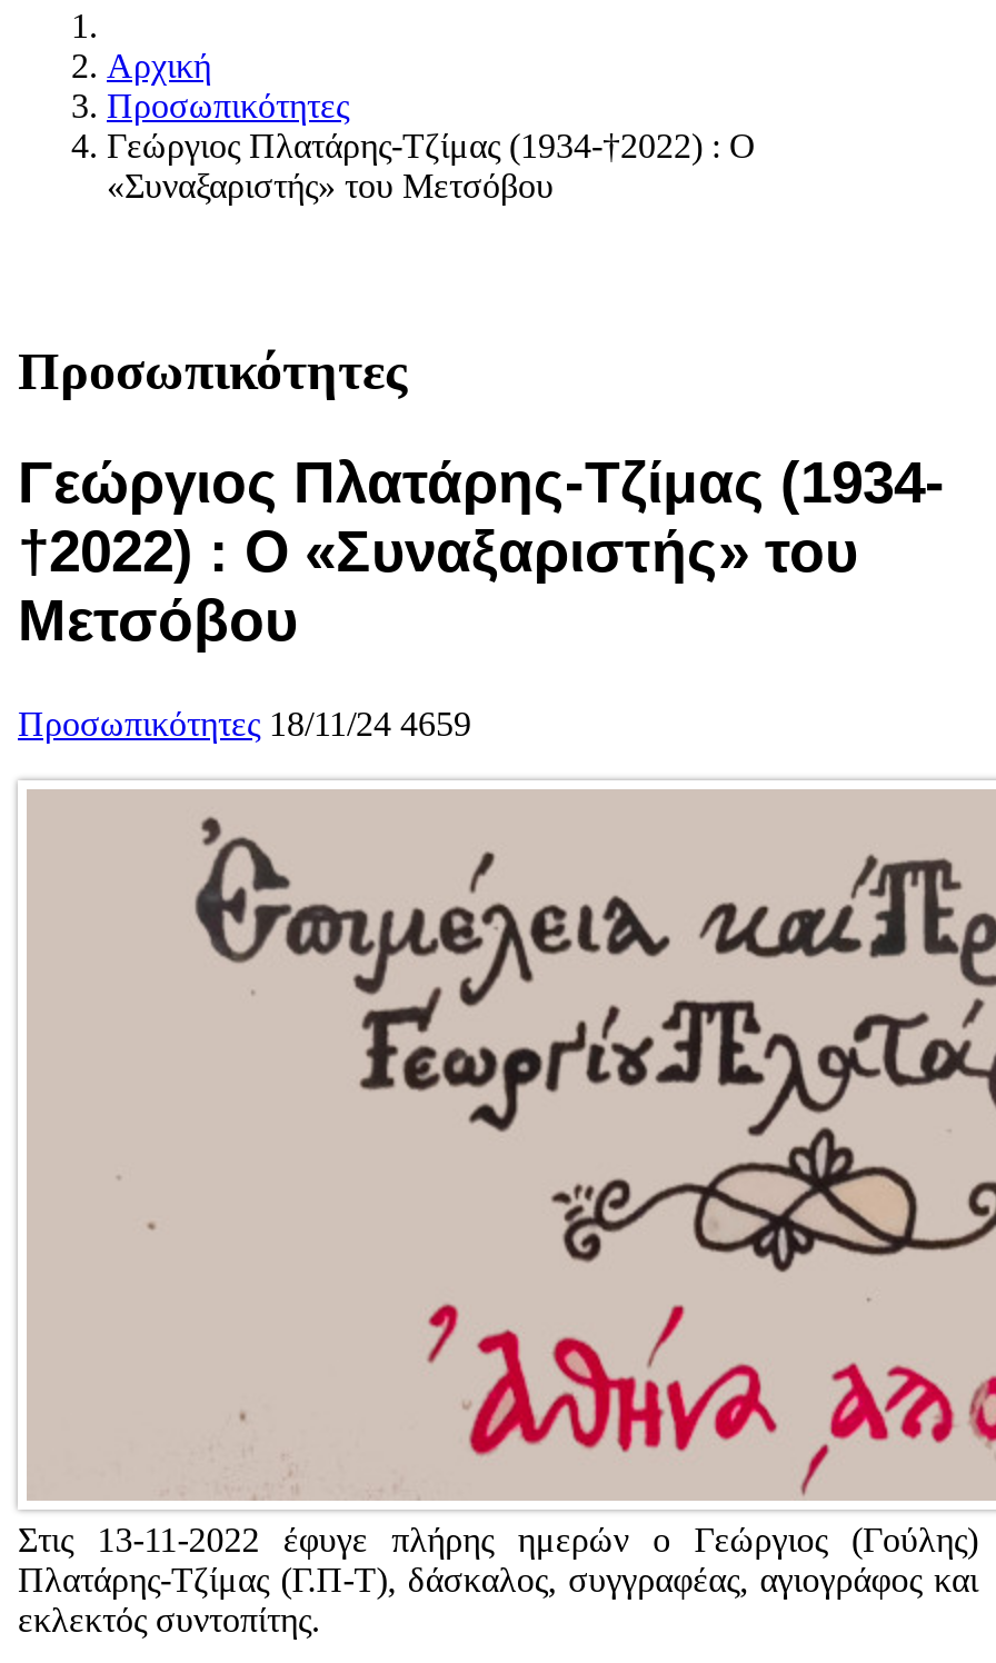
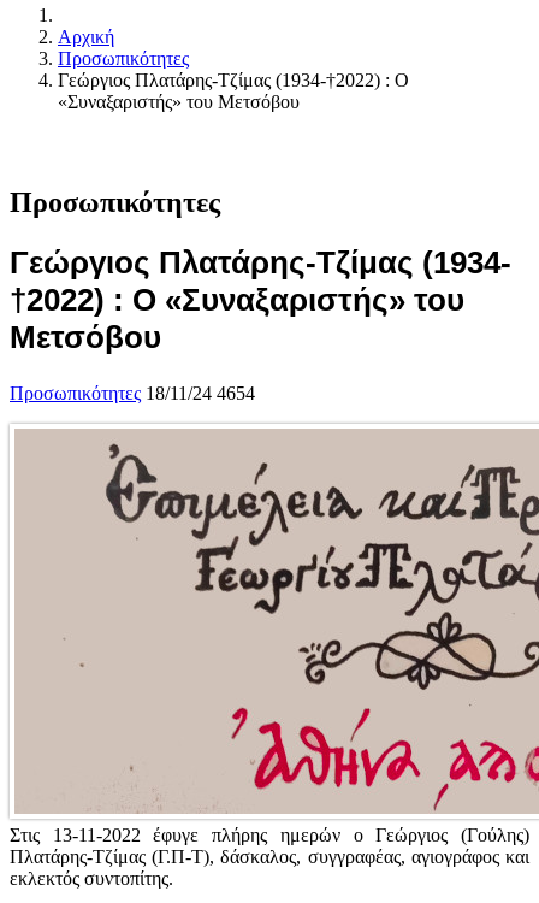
- Προσωπικότητες 18/11/24 4659
+ Προσωπικότητες 18/11/24 4654
